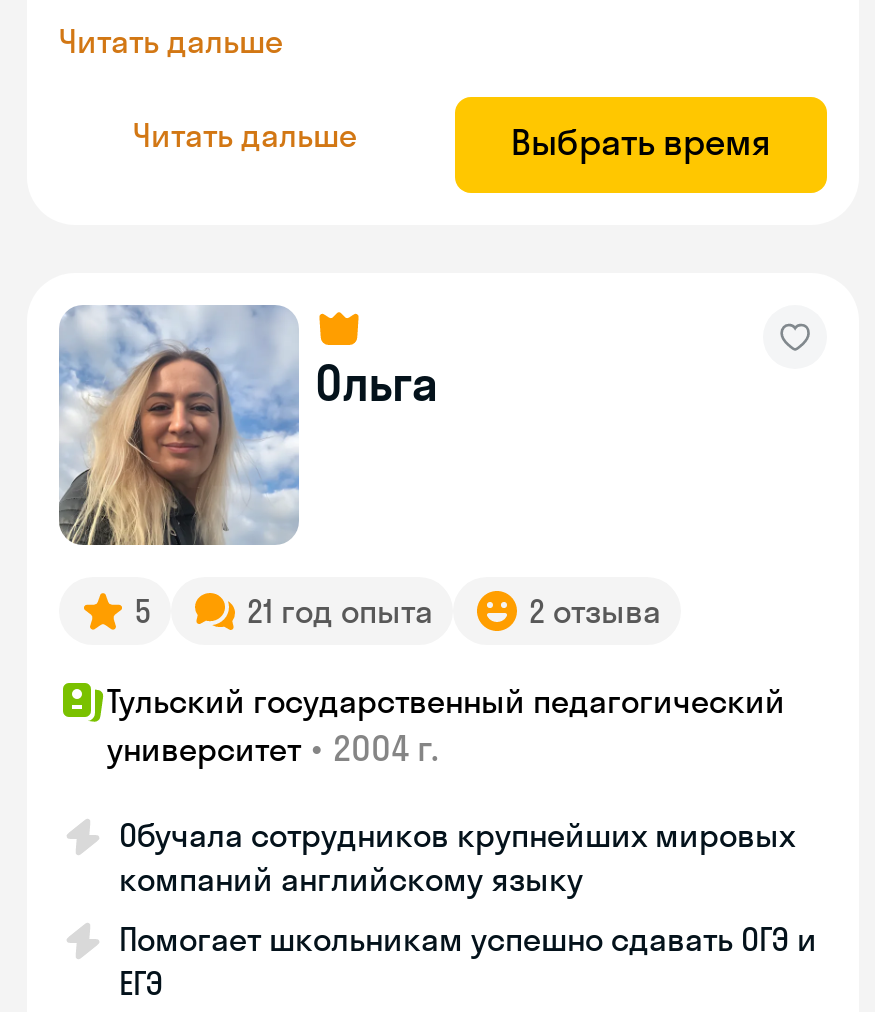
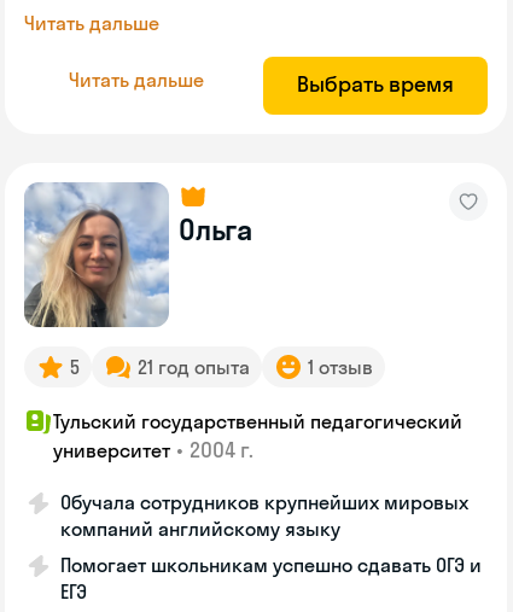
- 2 отзыва
+ 1 отзыв
